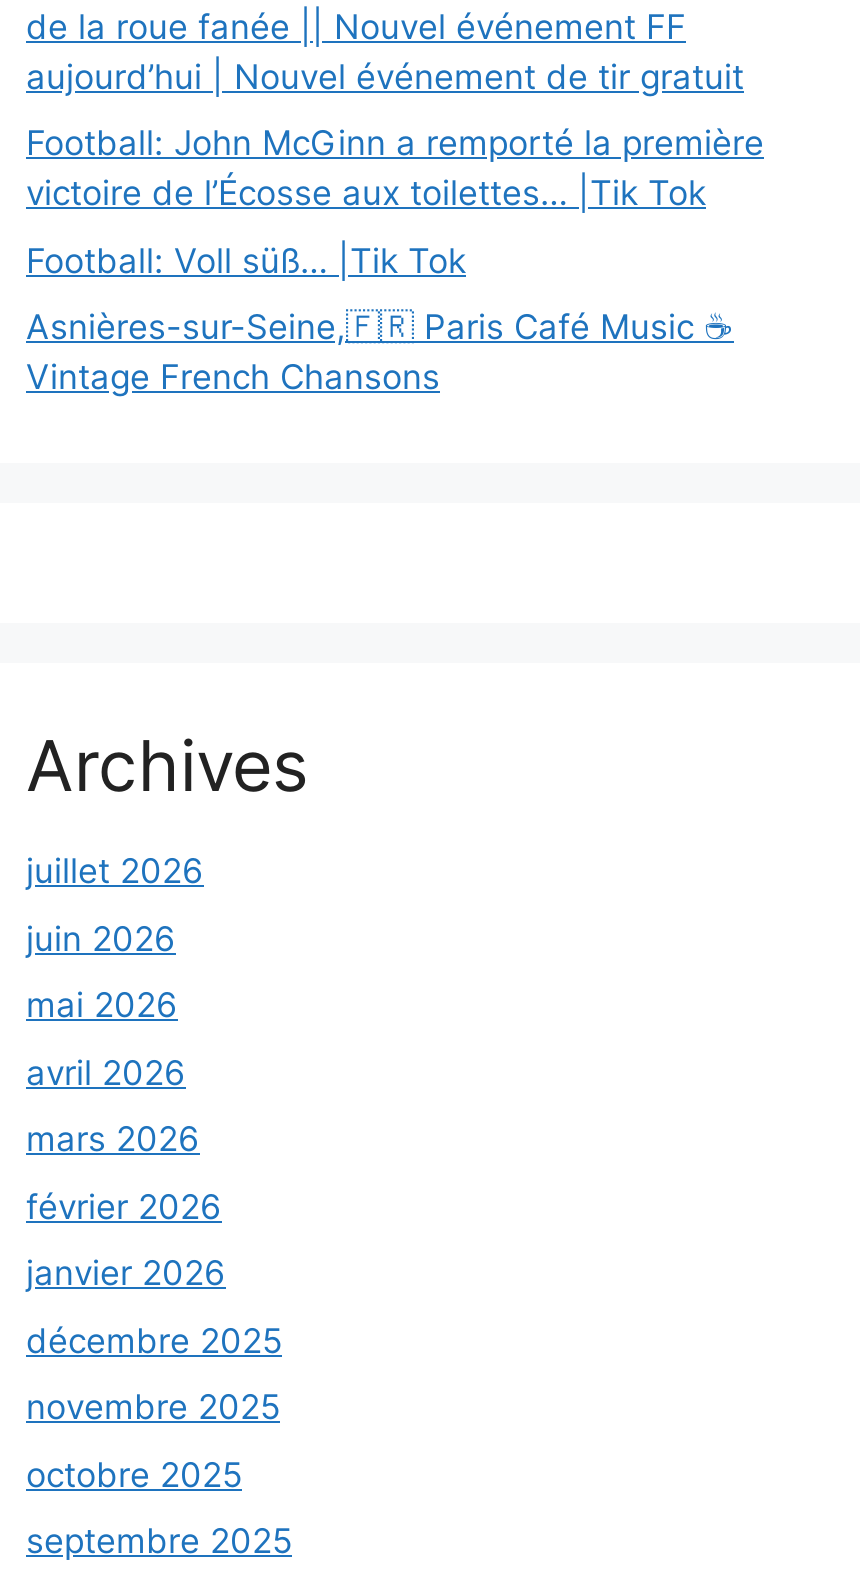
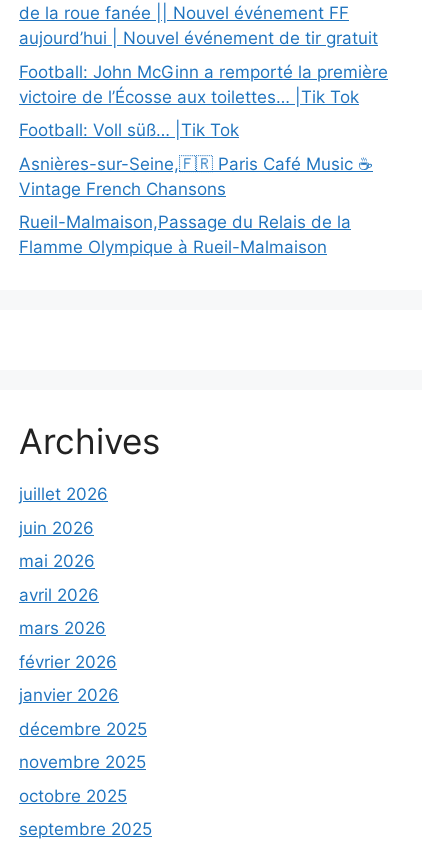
+ Rueil-Malmaison,Passage du Relais de la
+ Flamme Olympique à Rueil-Malmaison
